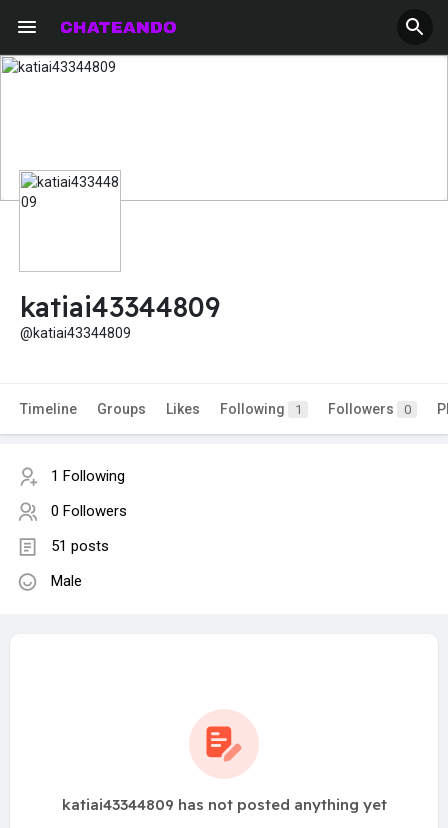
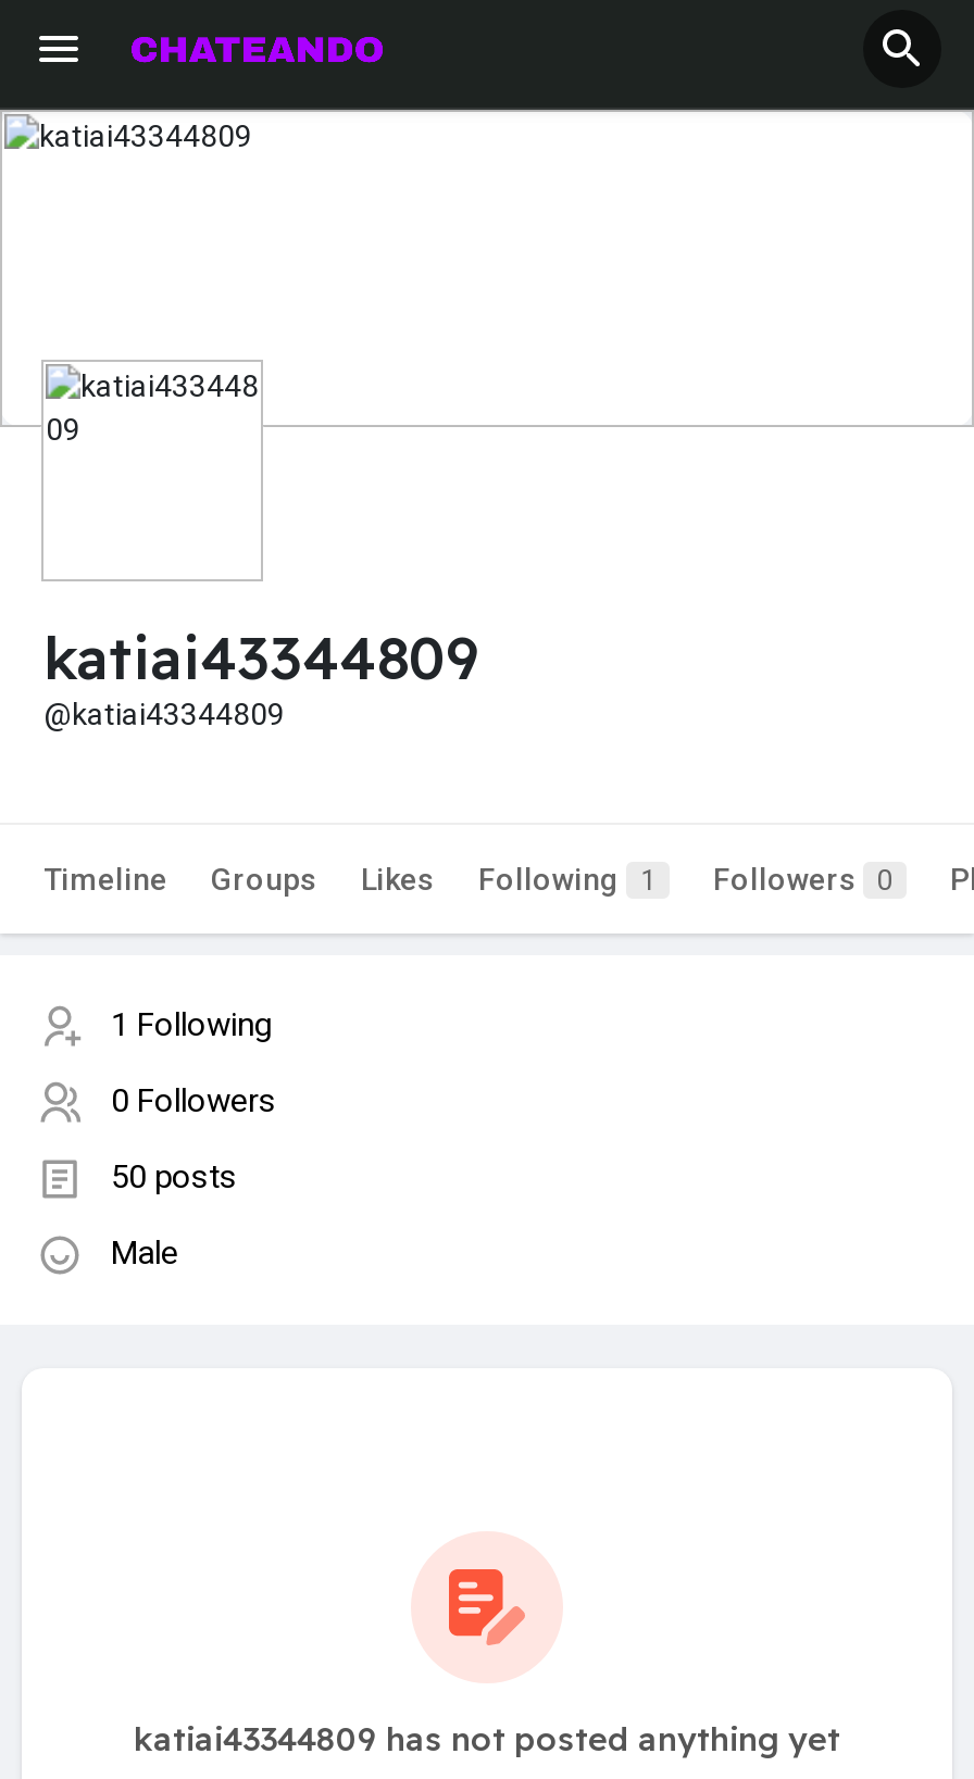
- 51 posts
+ 50 posts
